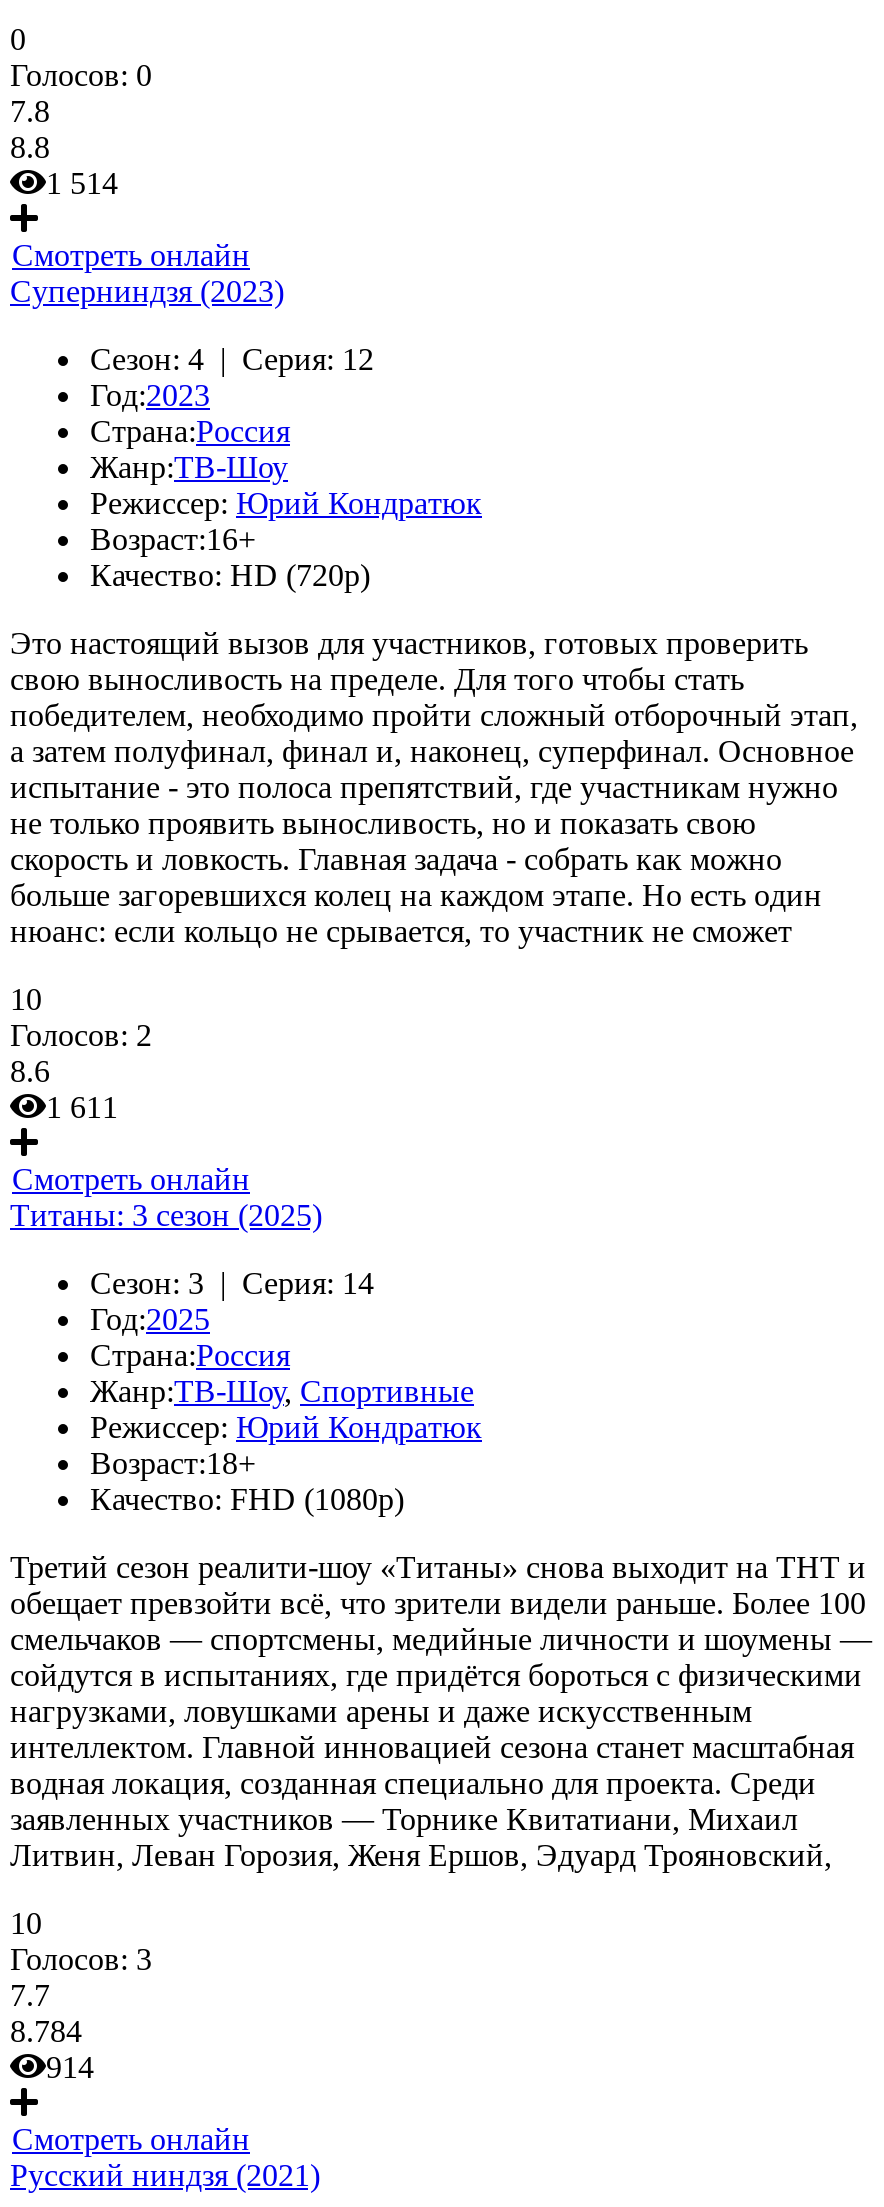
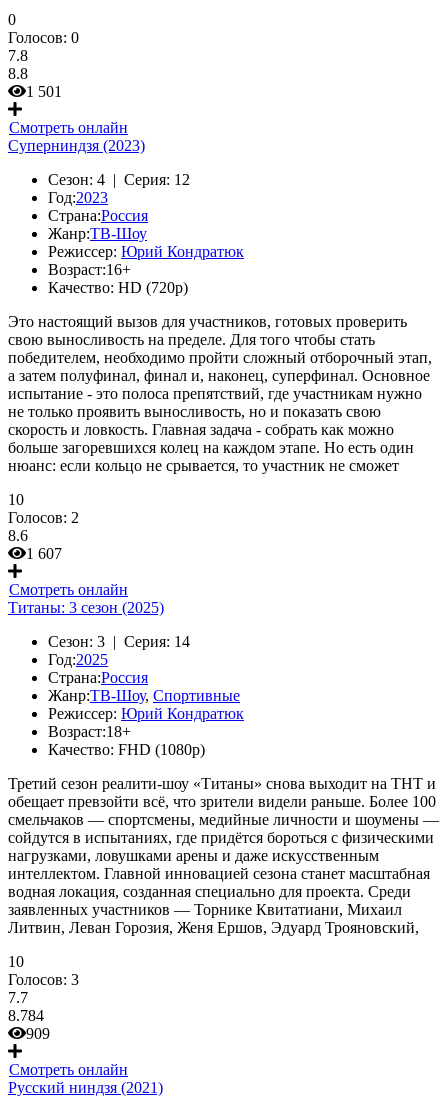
- 1 514
+ 1 501

- 1 611
+ 1 607

- 914
+ 909
